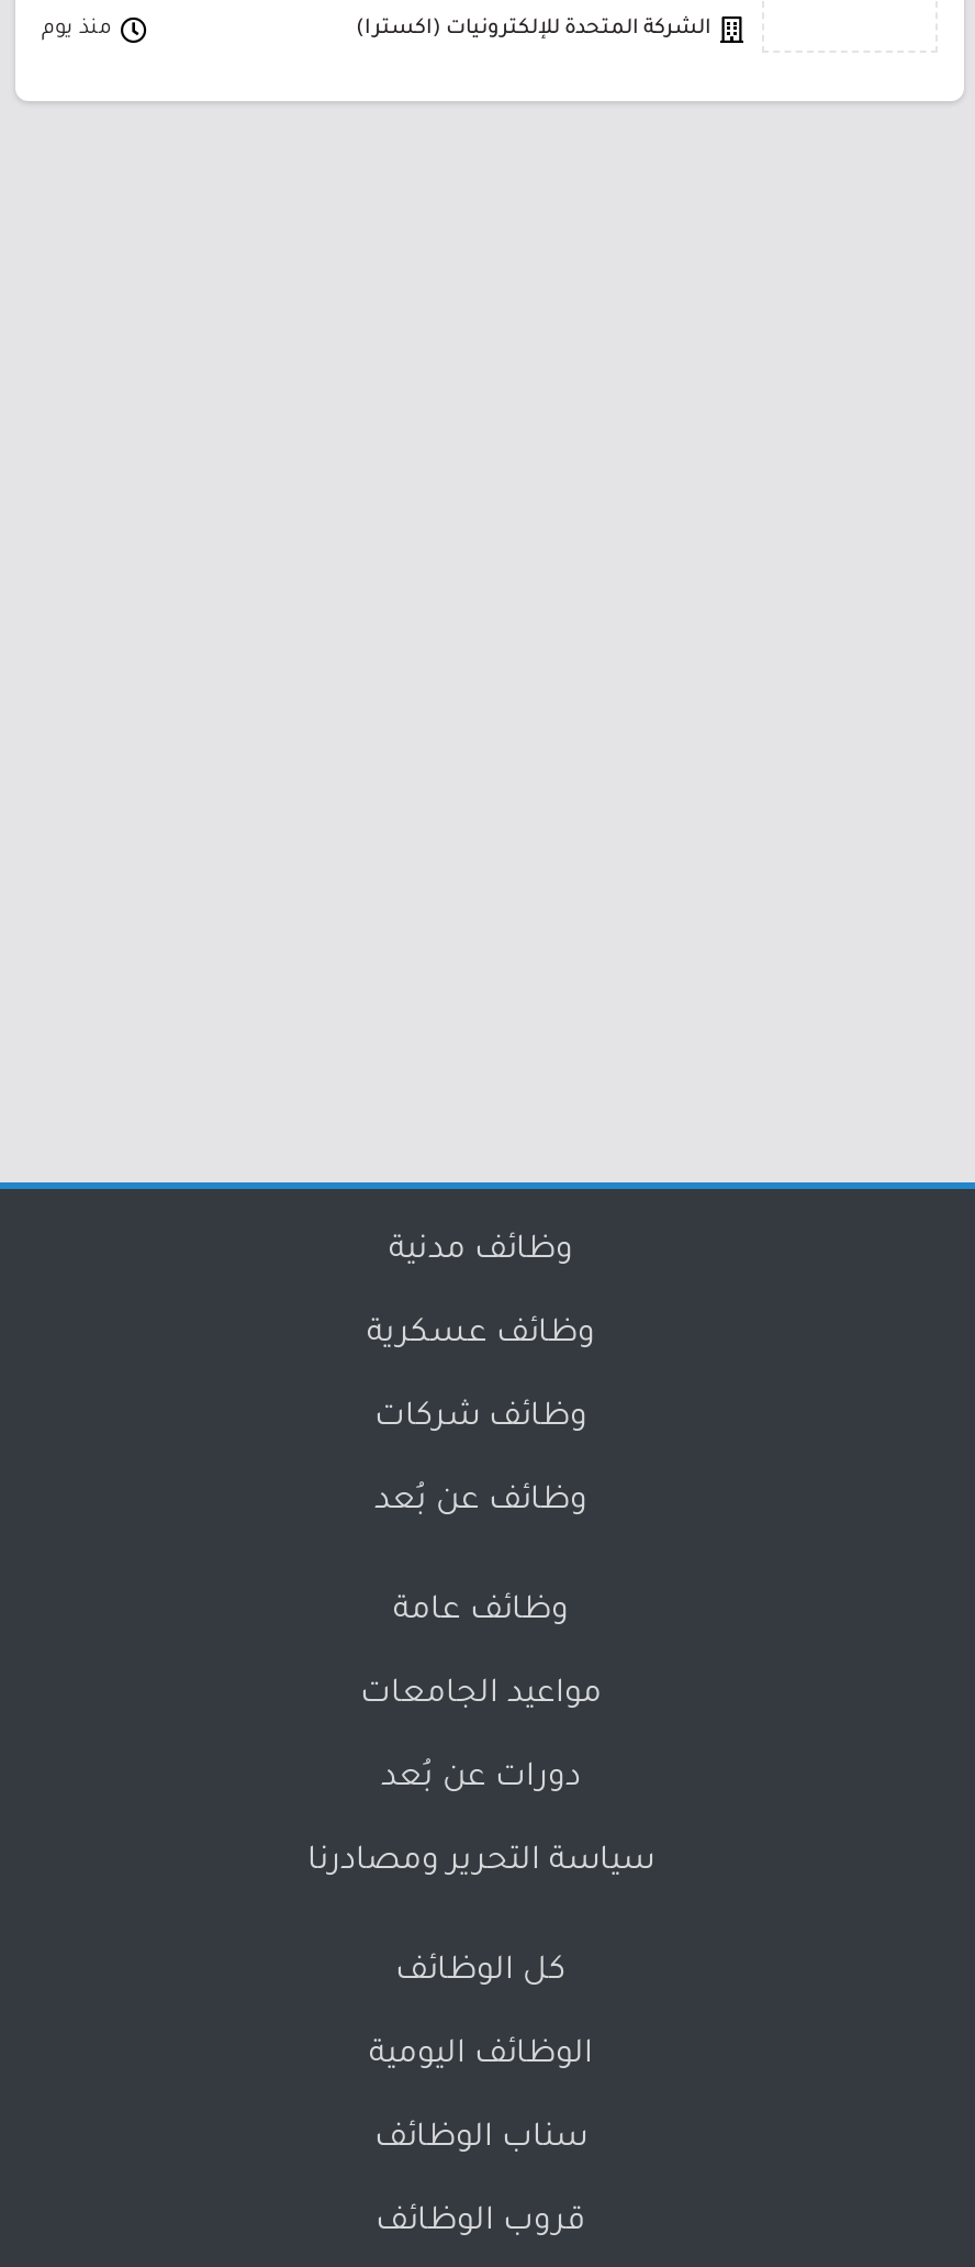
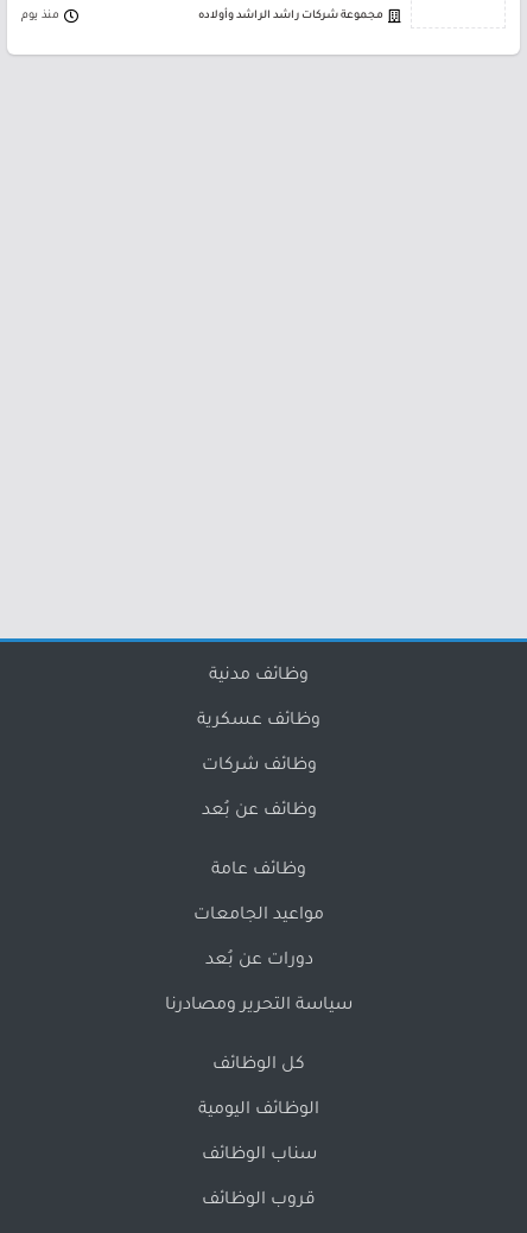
- الشركة المتحدة للإلكترونيات (اكسترا)
+ مجموعة شركات راشد الراشد وأولاده
